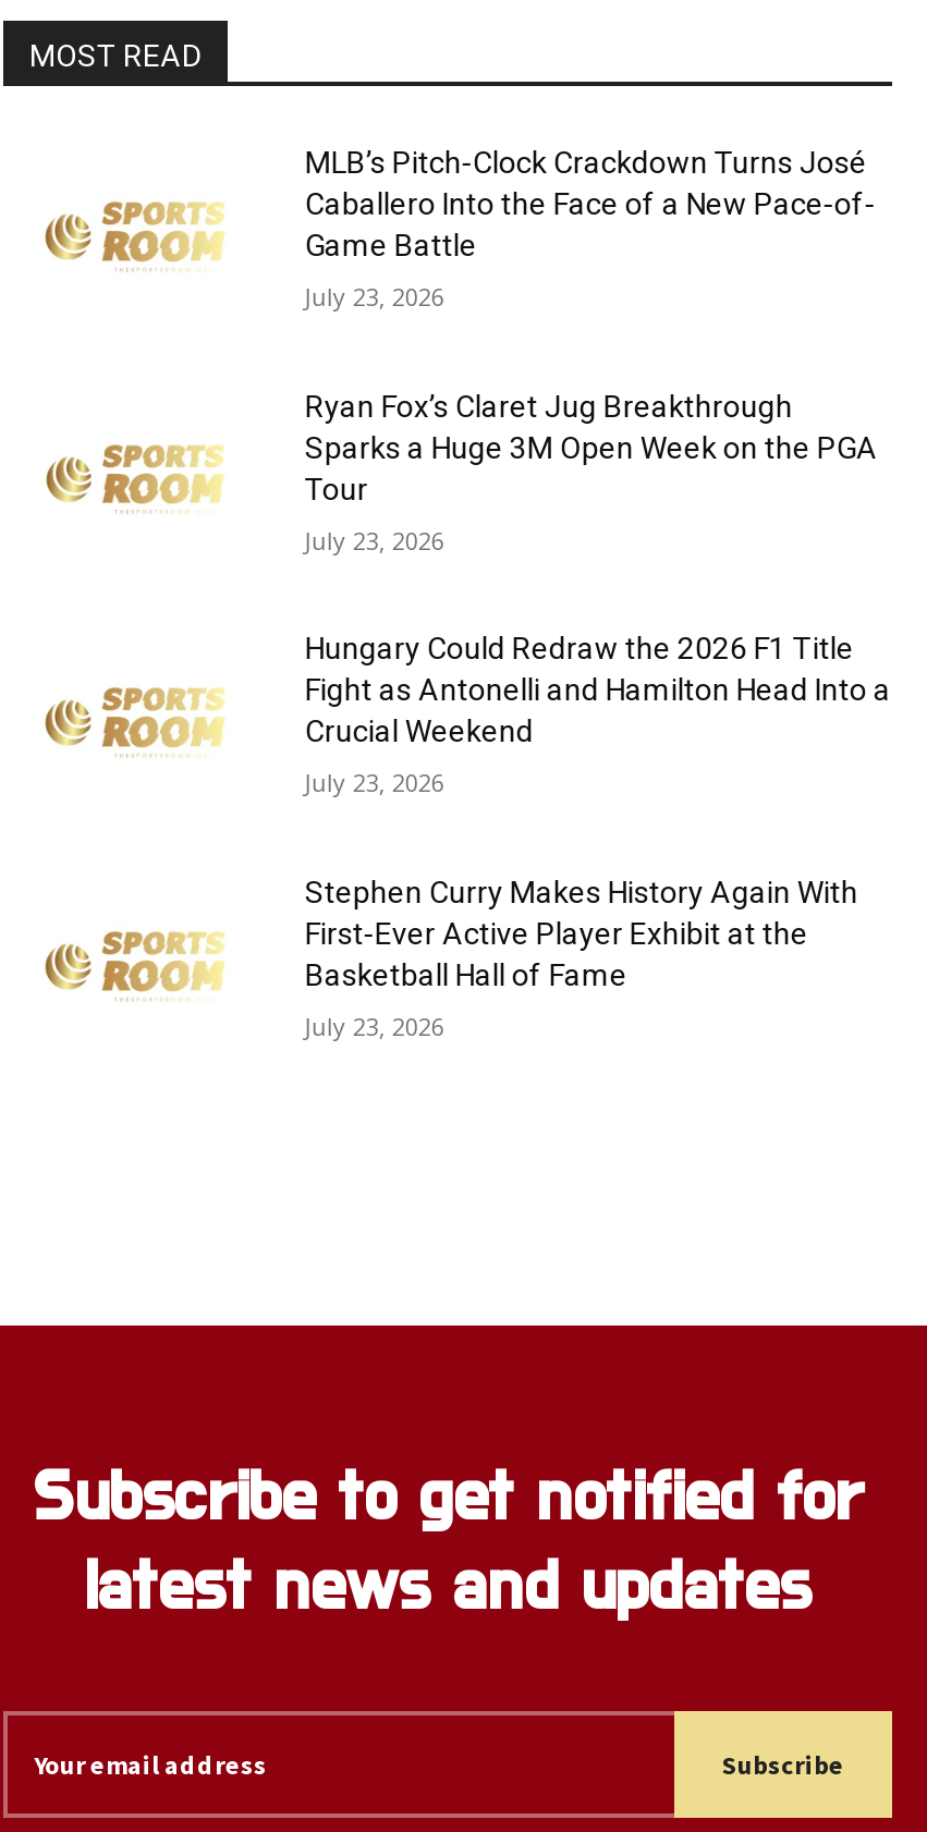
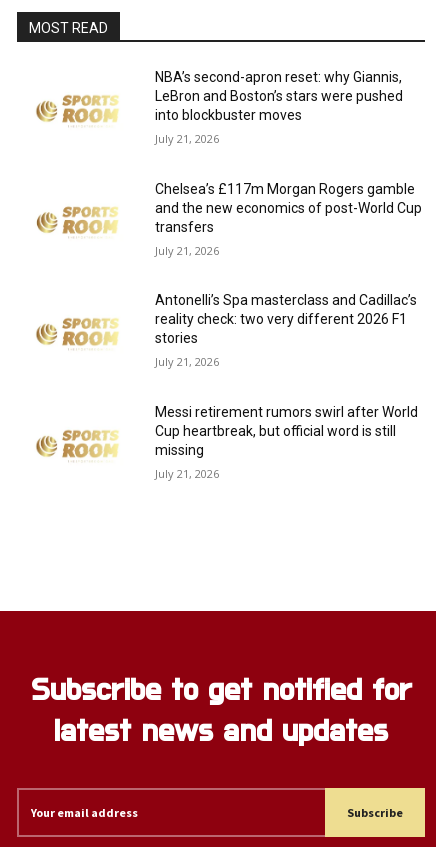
- MLB’s Pitch-Clock Crackdown Turns José
- Caballero Into the Face of a New Pace-of-
- Game Battle
+ NBA’s second-apron reset: why Giannis,
+ LeBron and Boston’s stars were pushed
+ into blockbuster moves

- July 23, 2026
+ July 21, 2026

- Ryan Fox’s Claret Jug Breakthrough
- Sparks a Huge 3M Open Week on the PGA
- Tour
+ Chelsea’s £117m Morgan Rogers gamble
+ and the new economics of post-World Cup
+ transfers

- July 23, 2026
+ July 21, 2026

- Hungary Could Redraw the 2026 F1 Title
- Fight as Antonelli and Hamilton Head Into a
- Crucial Weekend
+ Antonelli’s Spa masterclass and Cadillac’s
+ reality check: two very different 2026 F1
+ stories

- July 23, 2026
+ July 21, 2026

- Stephen Curry Makes History Again With
- First-Ever Active Player Exhibit at the
- Basketball Hall of Fame
+ Messi retirement rumors swirl after World
+ Cup heartbreak, but official word is still
+ missing

- July 23, 2026
+ July 21, 2026
